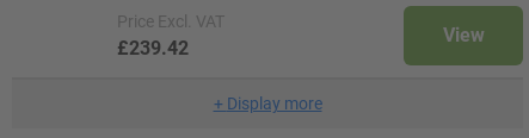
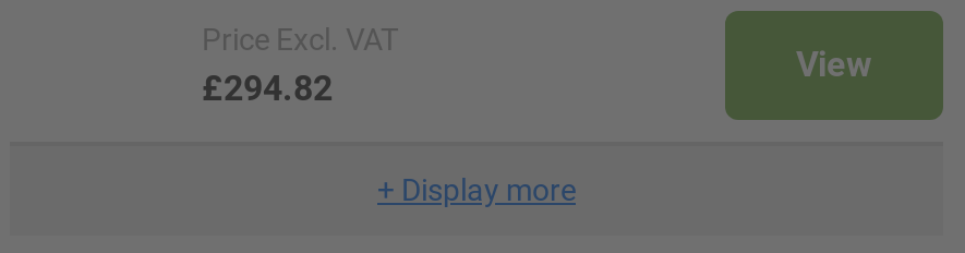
- £239.42
+ £294.82
